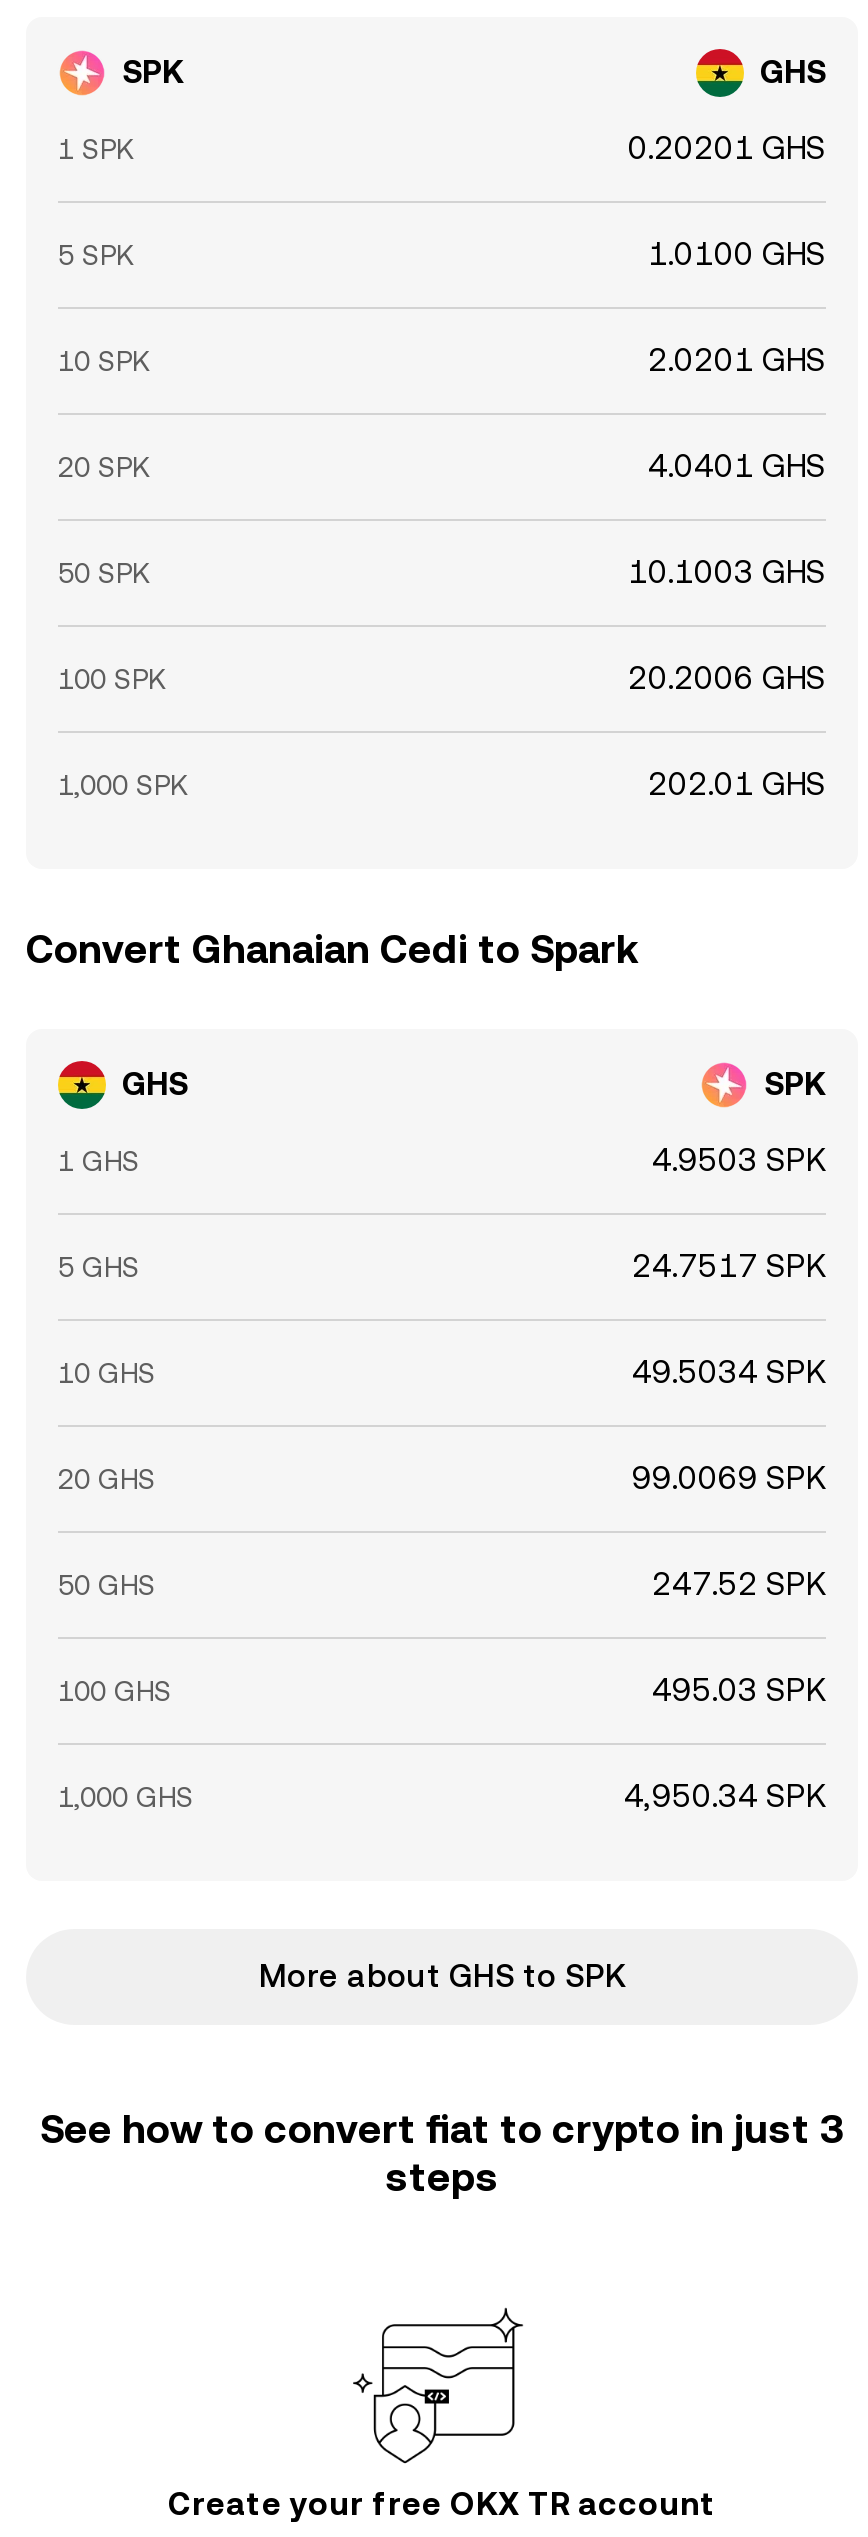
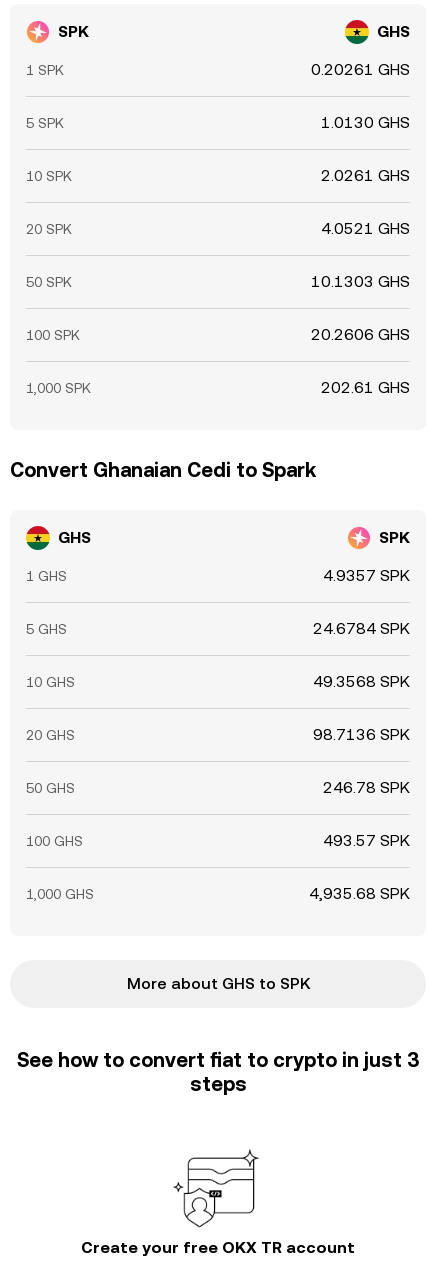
- 0.20201 GHS
+ 0.20261 GHS

- 1.0100 GHS
+ 1.0130 GHS

- 2.0201 GHS
+ 2.0261 GHS

- 4.0401 GHS
+ 4.0521 GHS

- 10.1003 GHS
+ 10.1303 GHS

- 20.2006 GHS
+ 20.2606 GHS

- 202.01 GHS
+ 202.61 GHS

- 4.9503 SPK
+ 4.9357 SPK

- 24.7517 SPK
+ 24.6784 SPK

- 49.5034 SPK
+ 49.3568 SPK

- 99.0069 SPK
+ 98.7136 SPK

- 247.52 SPK
+ 246.78 SPK

- 495.03 SPK
+ 493.57 SPK

- 4,950.34 SPK
+ 4,935.68 SPK
